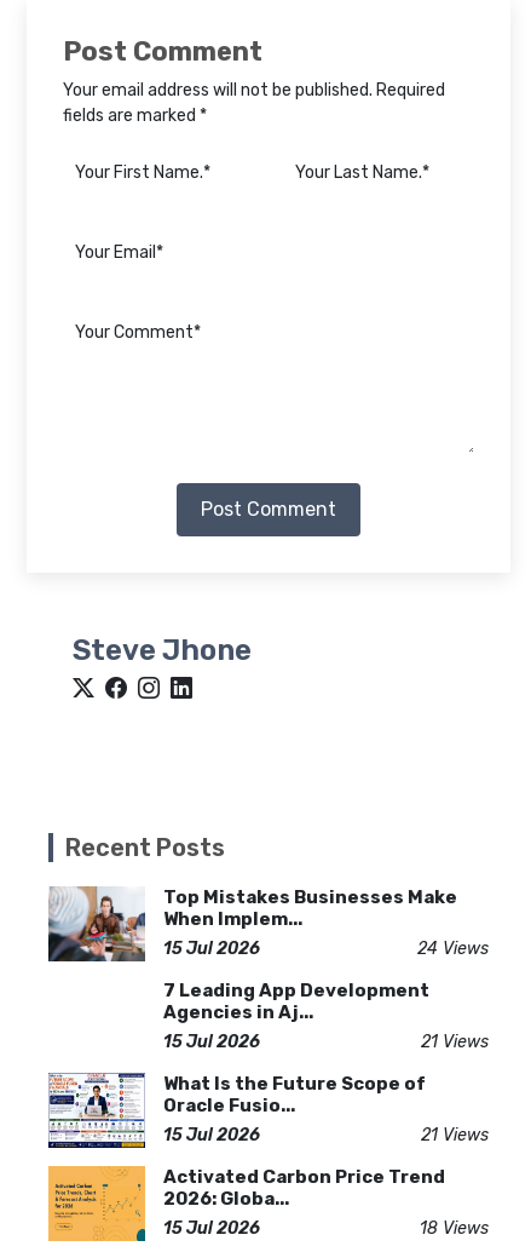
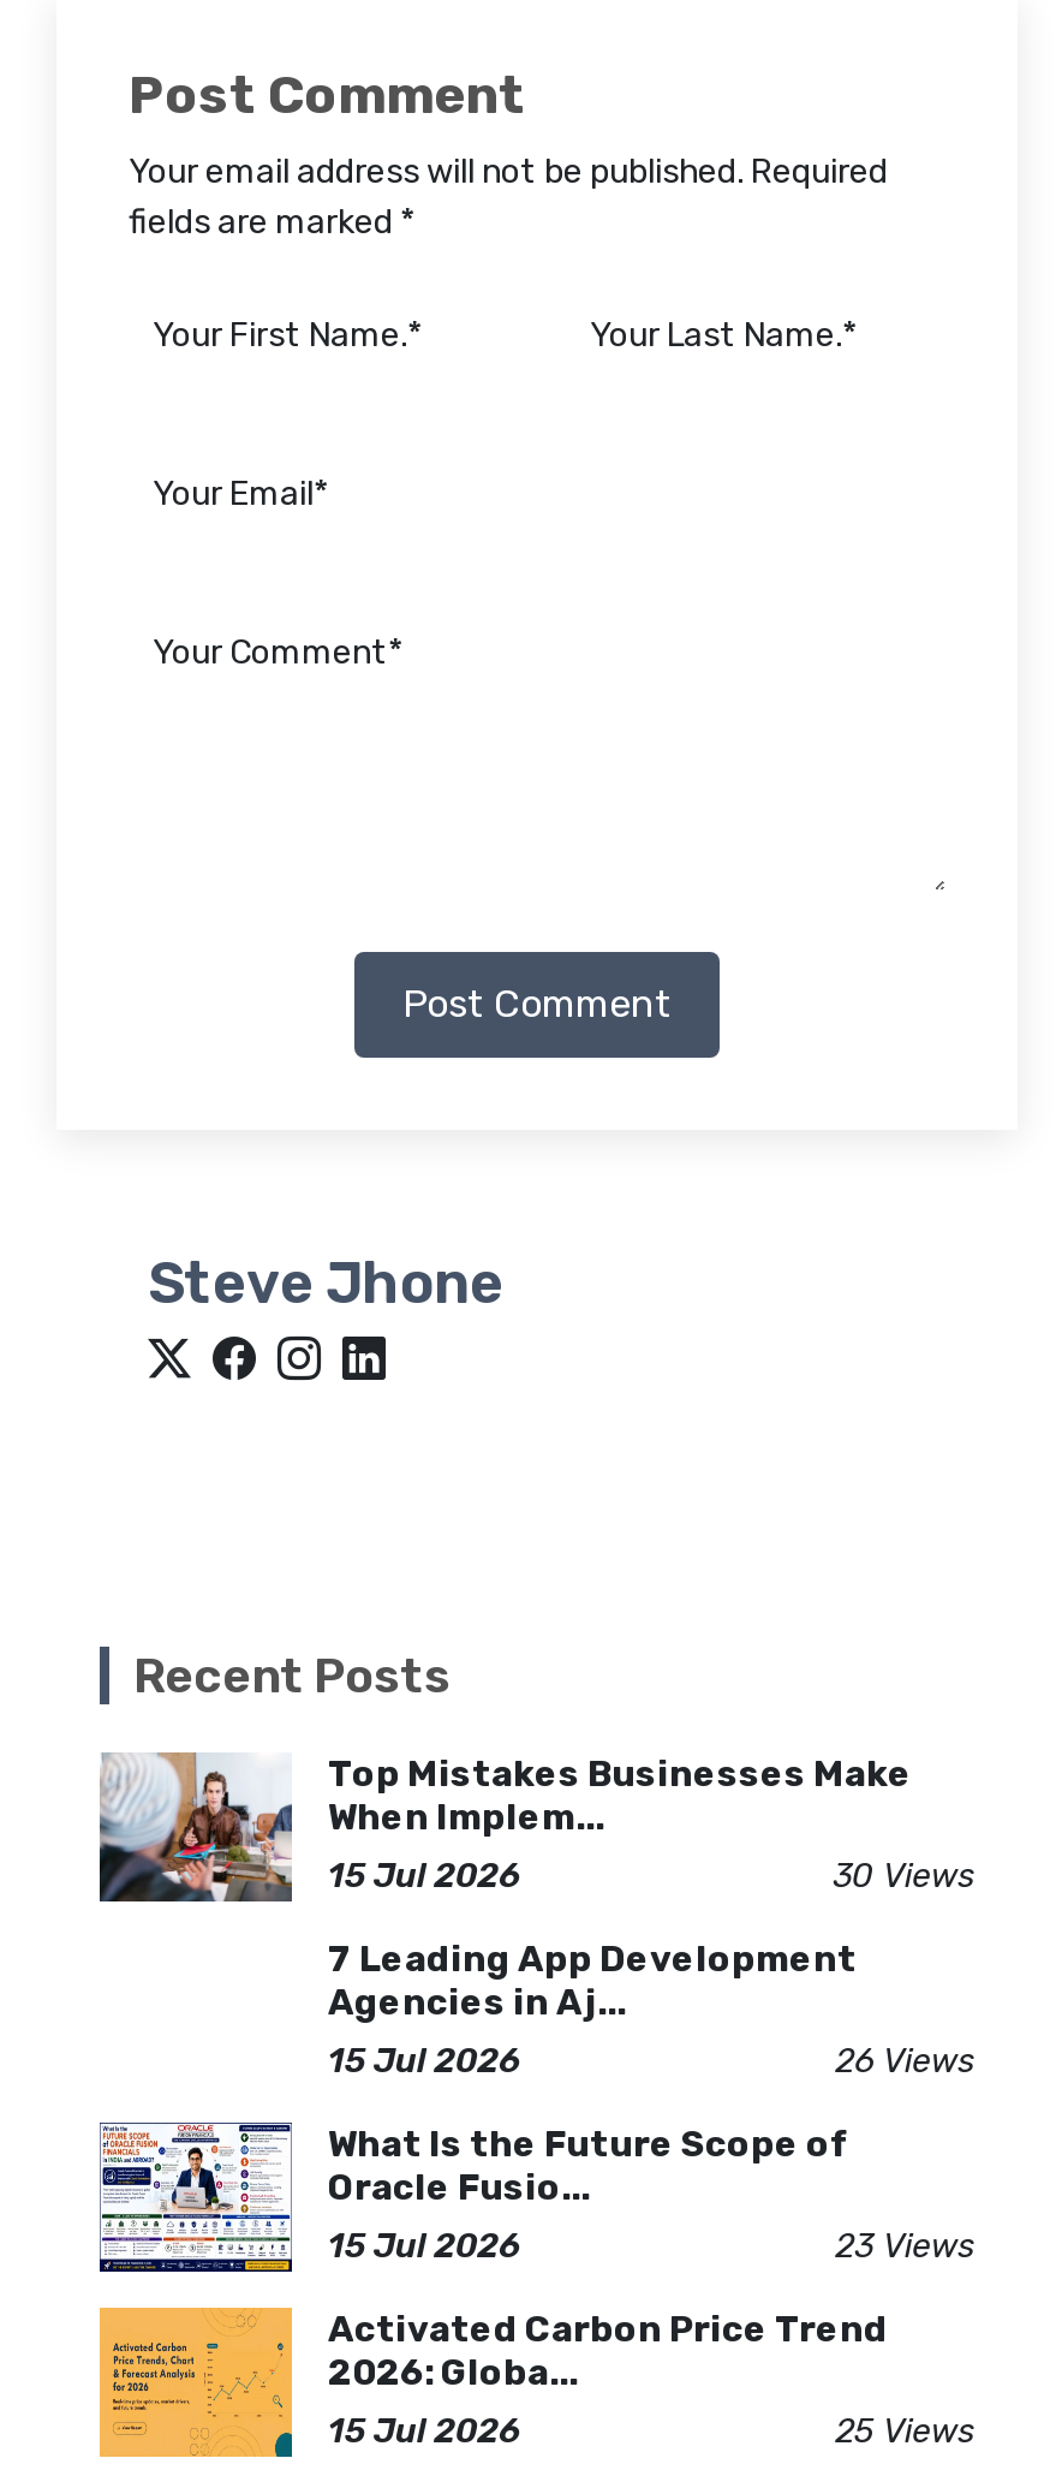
- 24 Views
+ 30 Views

- 21 Views
+ 26 Views

- 21 Views
+ 23 Views

- 18 Views
+ 25 Views
